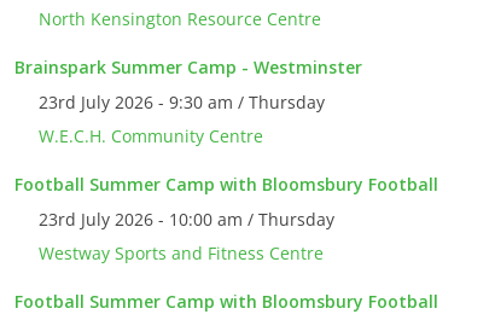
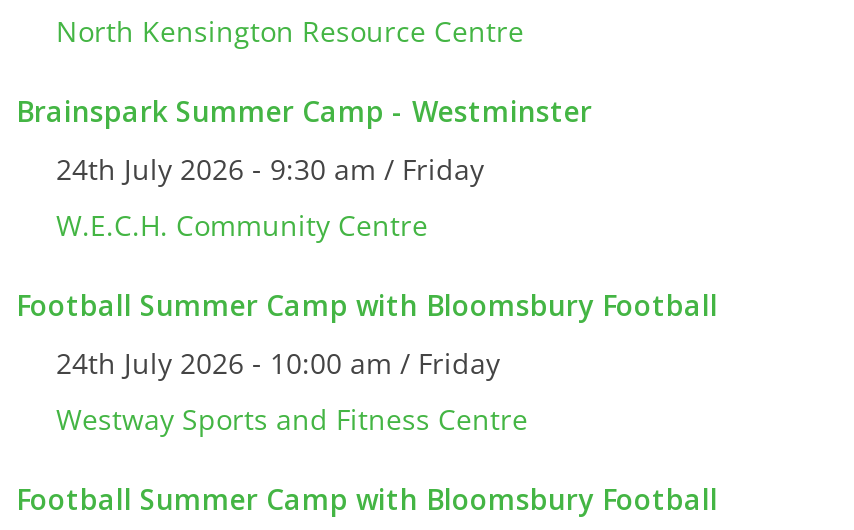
- 23rd July 2026 - 9:30 am / Thursday
+ 24th July 2026 - 9:30 am / Friday

- 23rd July 2026 - 10:00 am / Thursday
+ 24th July 2026 - 10:00 am / Friday
